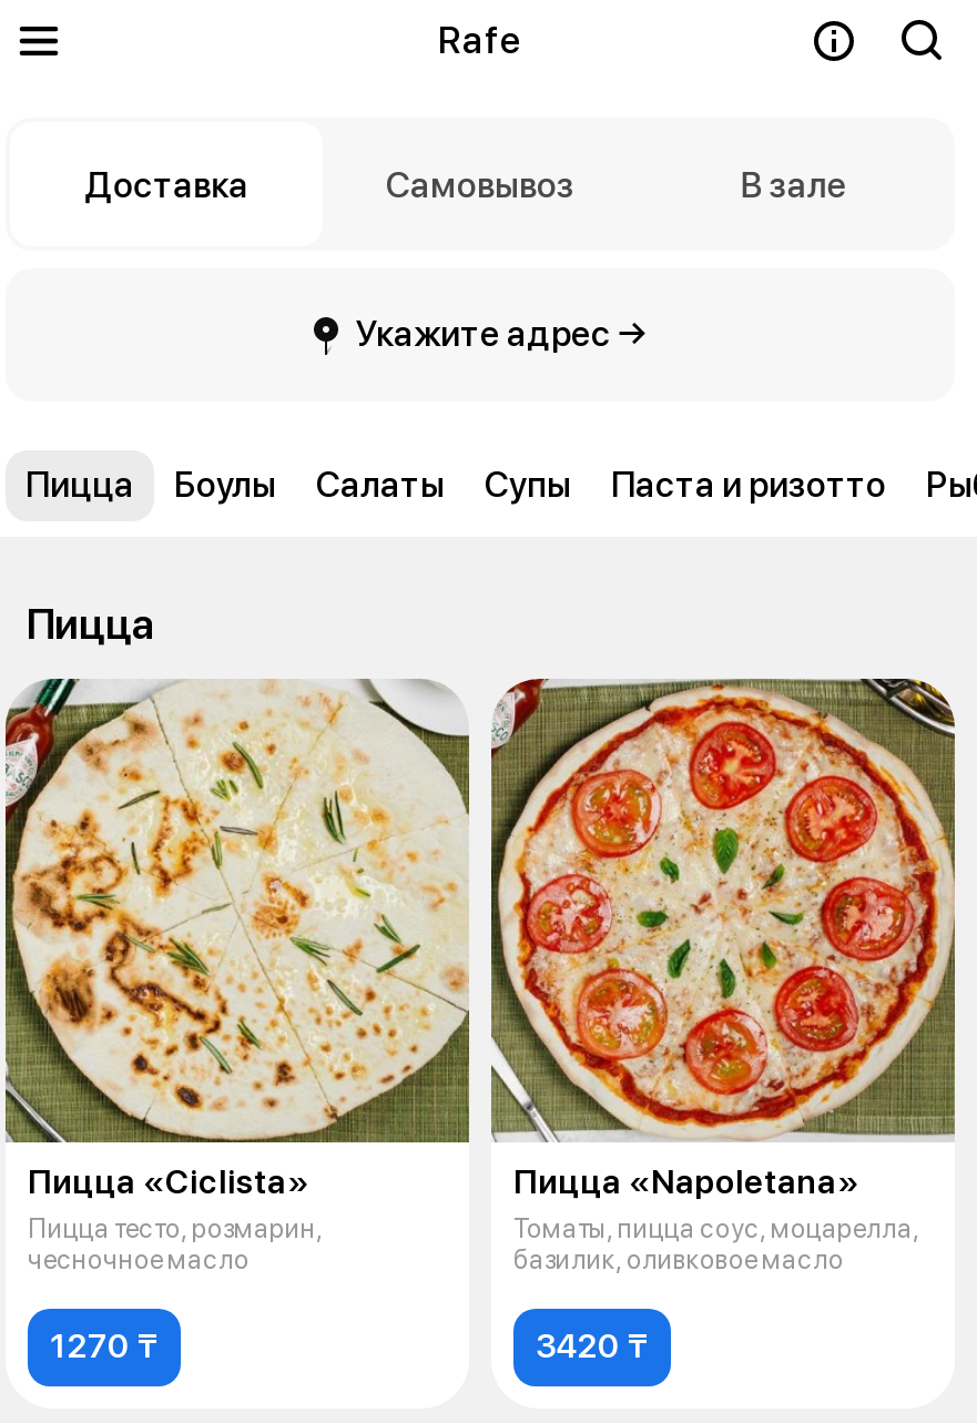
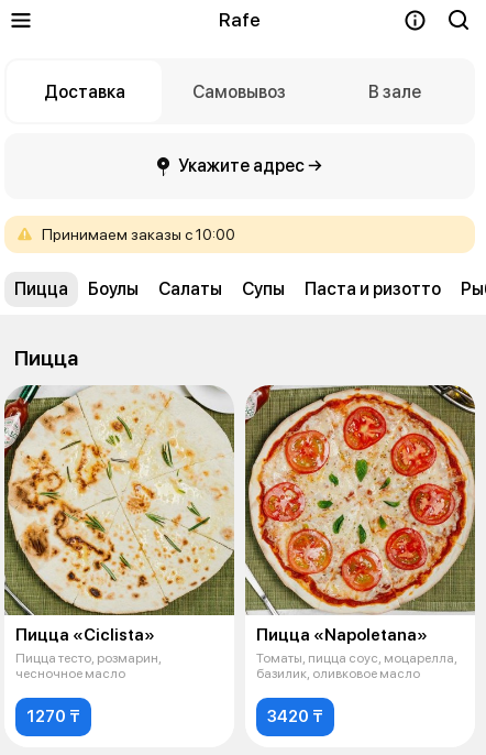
+ Принимаем заказы с 10:00
